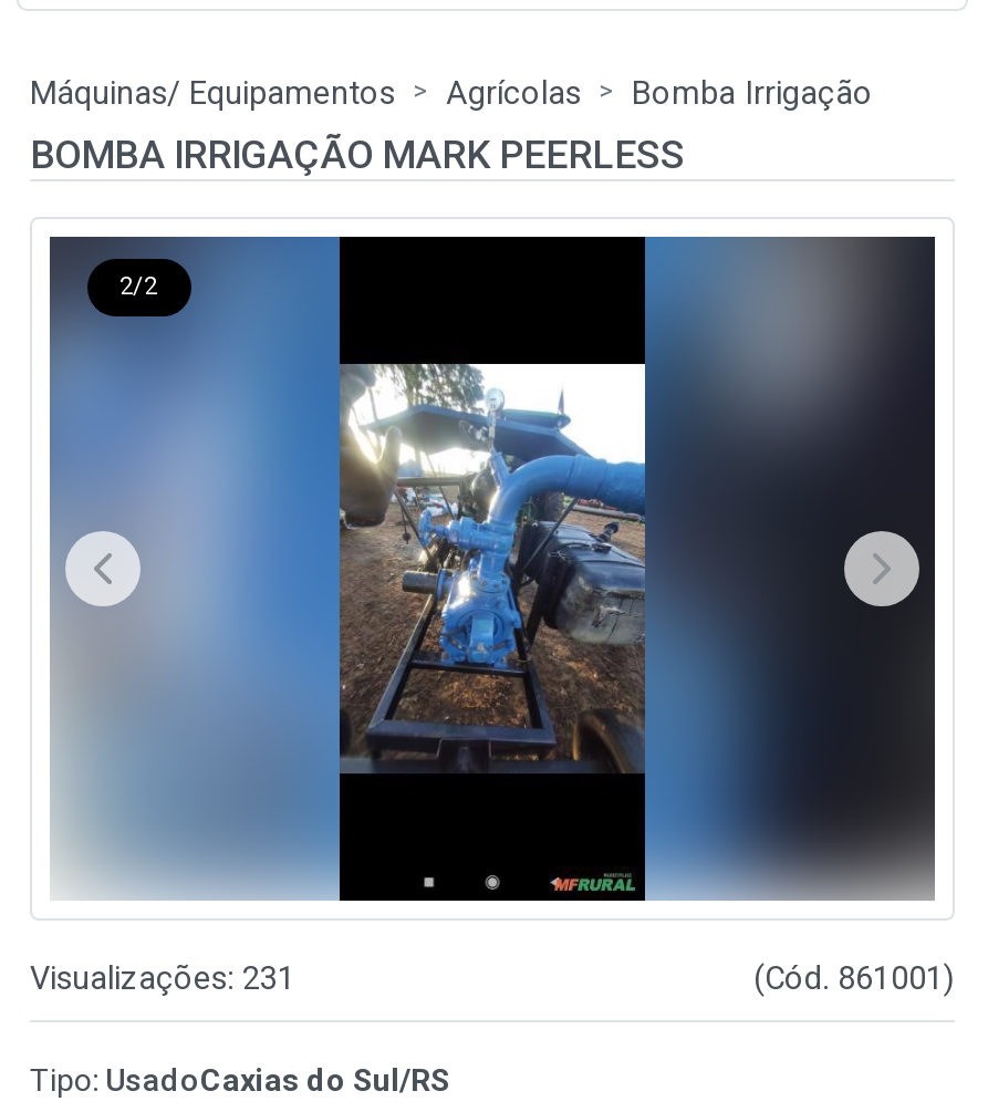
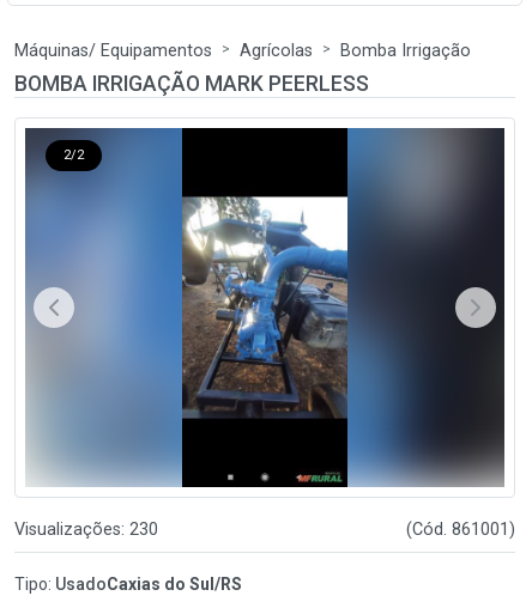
- Visualizações: 231
+ Visualizações: 230
